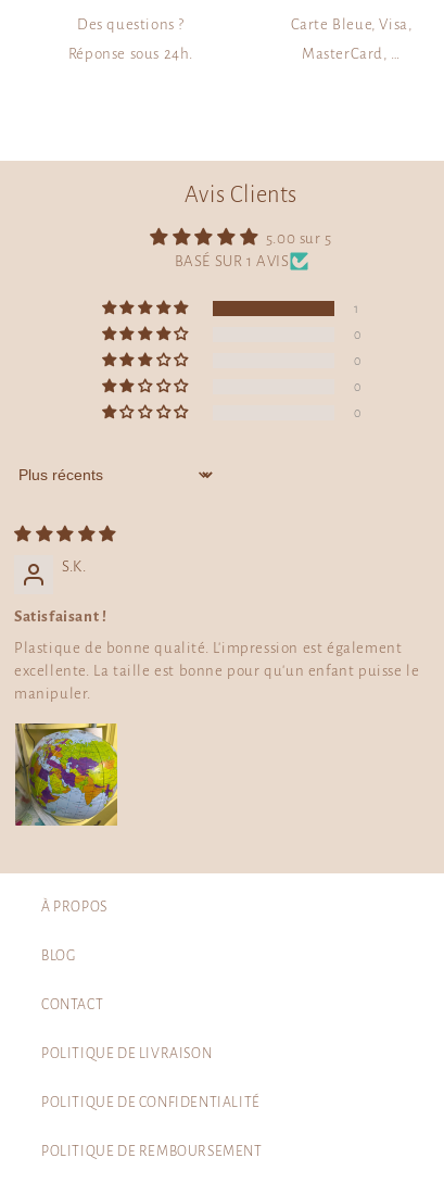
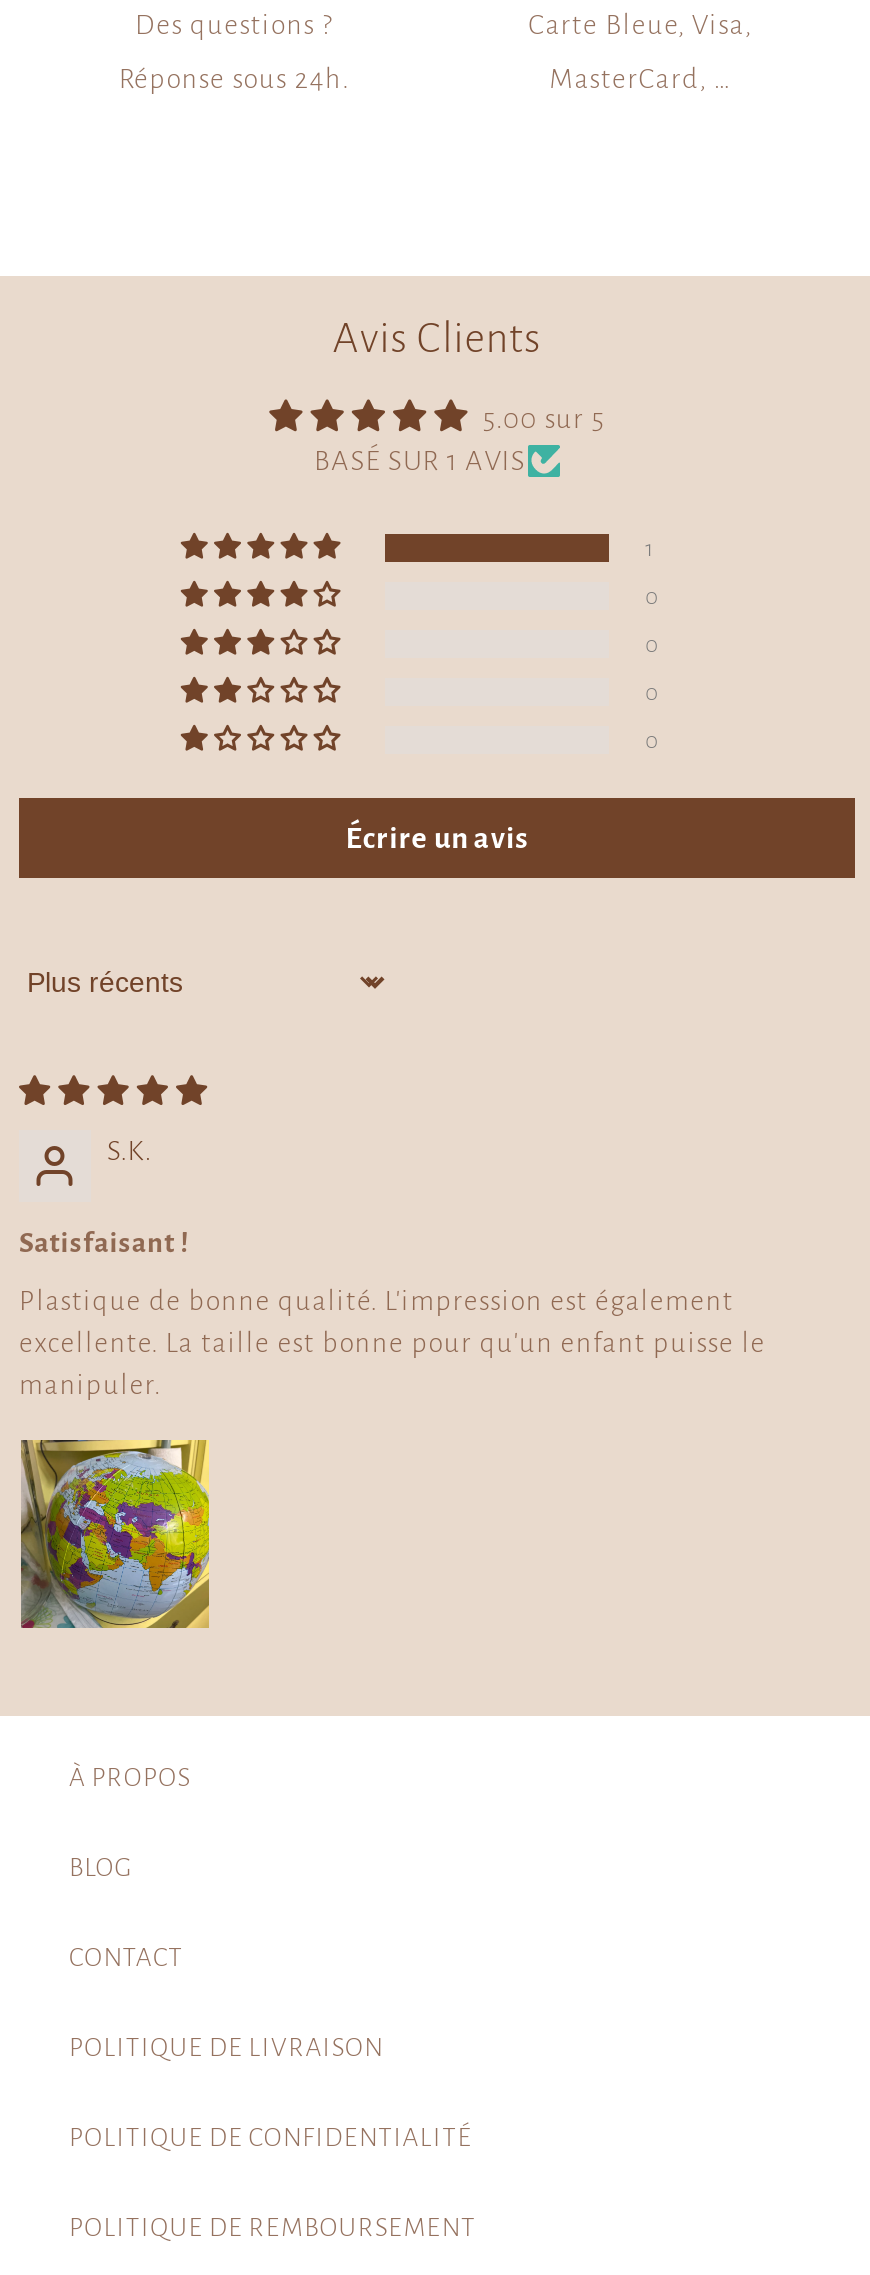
+ Écrire un avis
